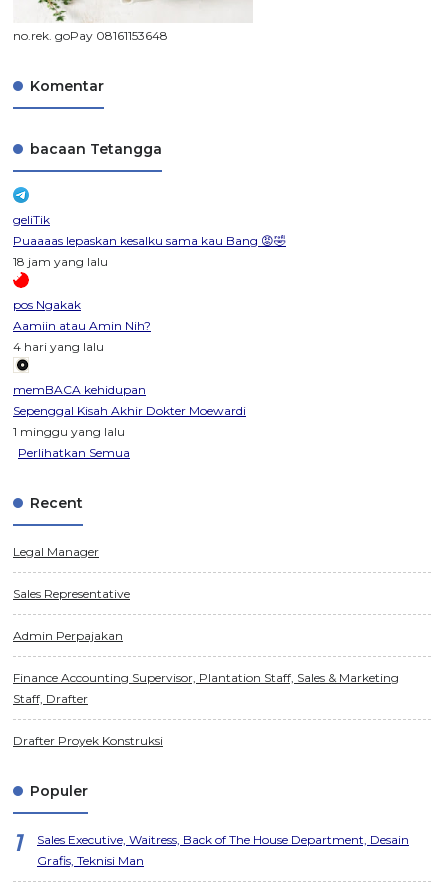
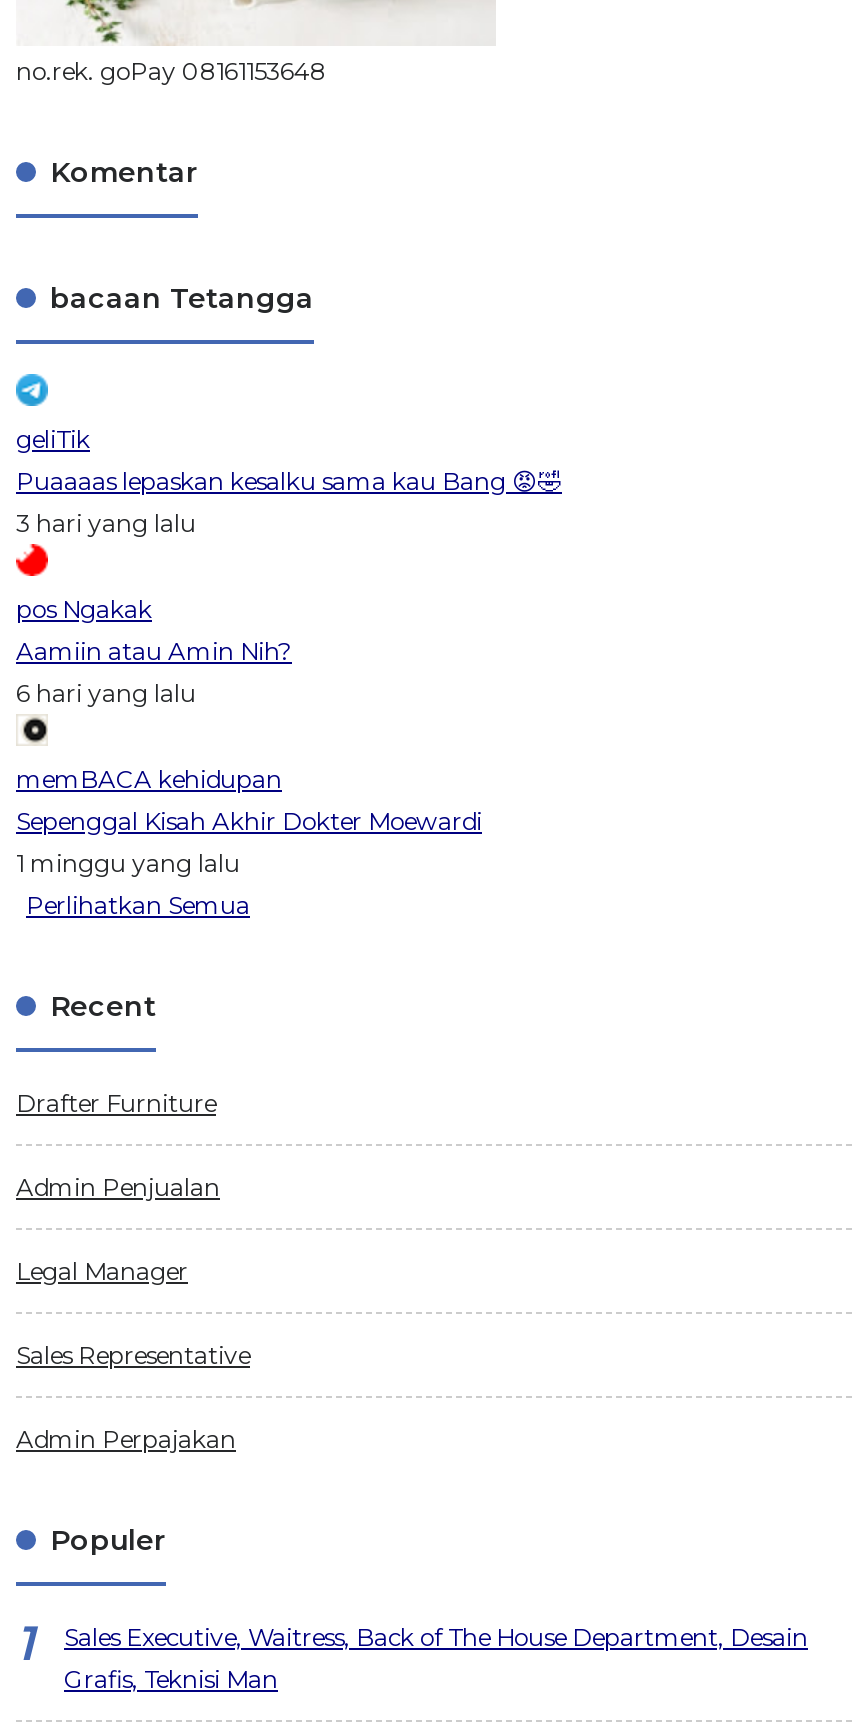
- 18 jam yang lalu
+ 3 hari yang lalu

- 4 hari yang lalu
+ 6 hari yang lalu

+ Drafter Furniture
+ Admin Penjualan

moved down: Legal Manager | Sales Representative | Admin Perpajakan

- Finance Accounting Supervisor, Plantation Staff, Sales & Marketing
- Staff, Drafter
- Drafter Proyek Konstruksi
